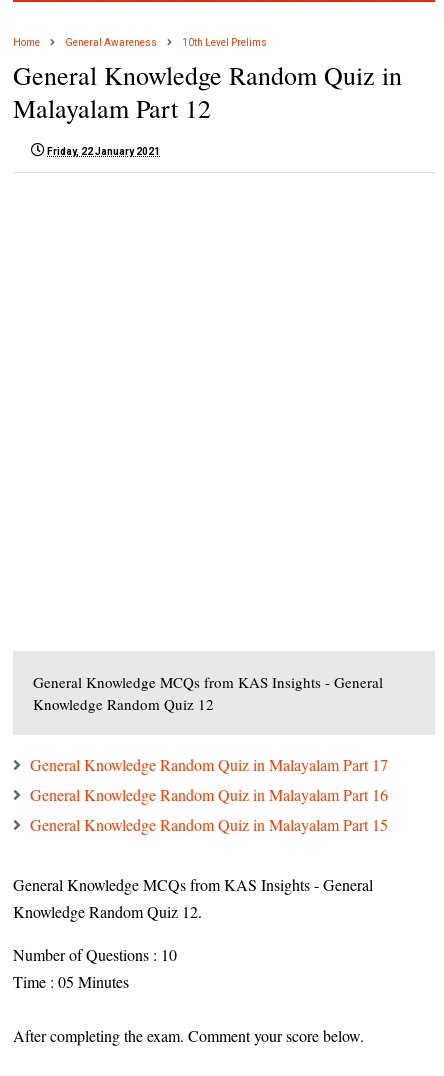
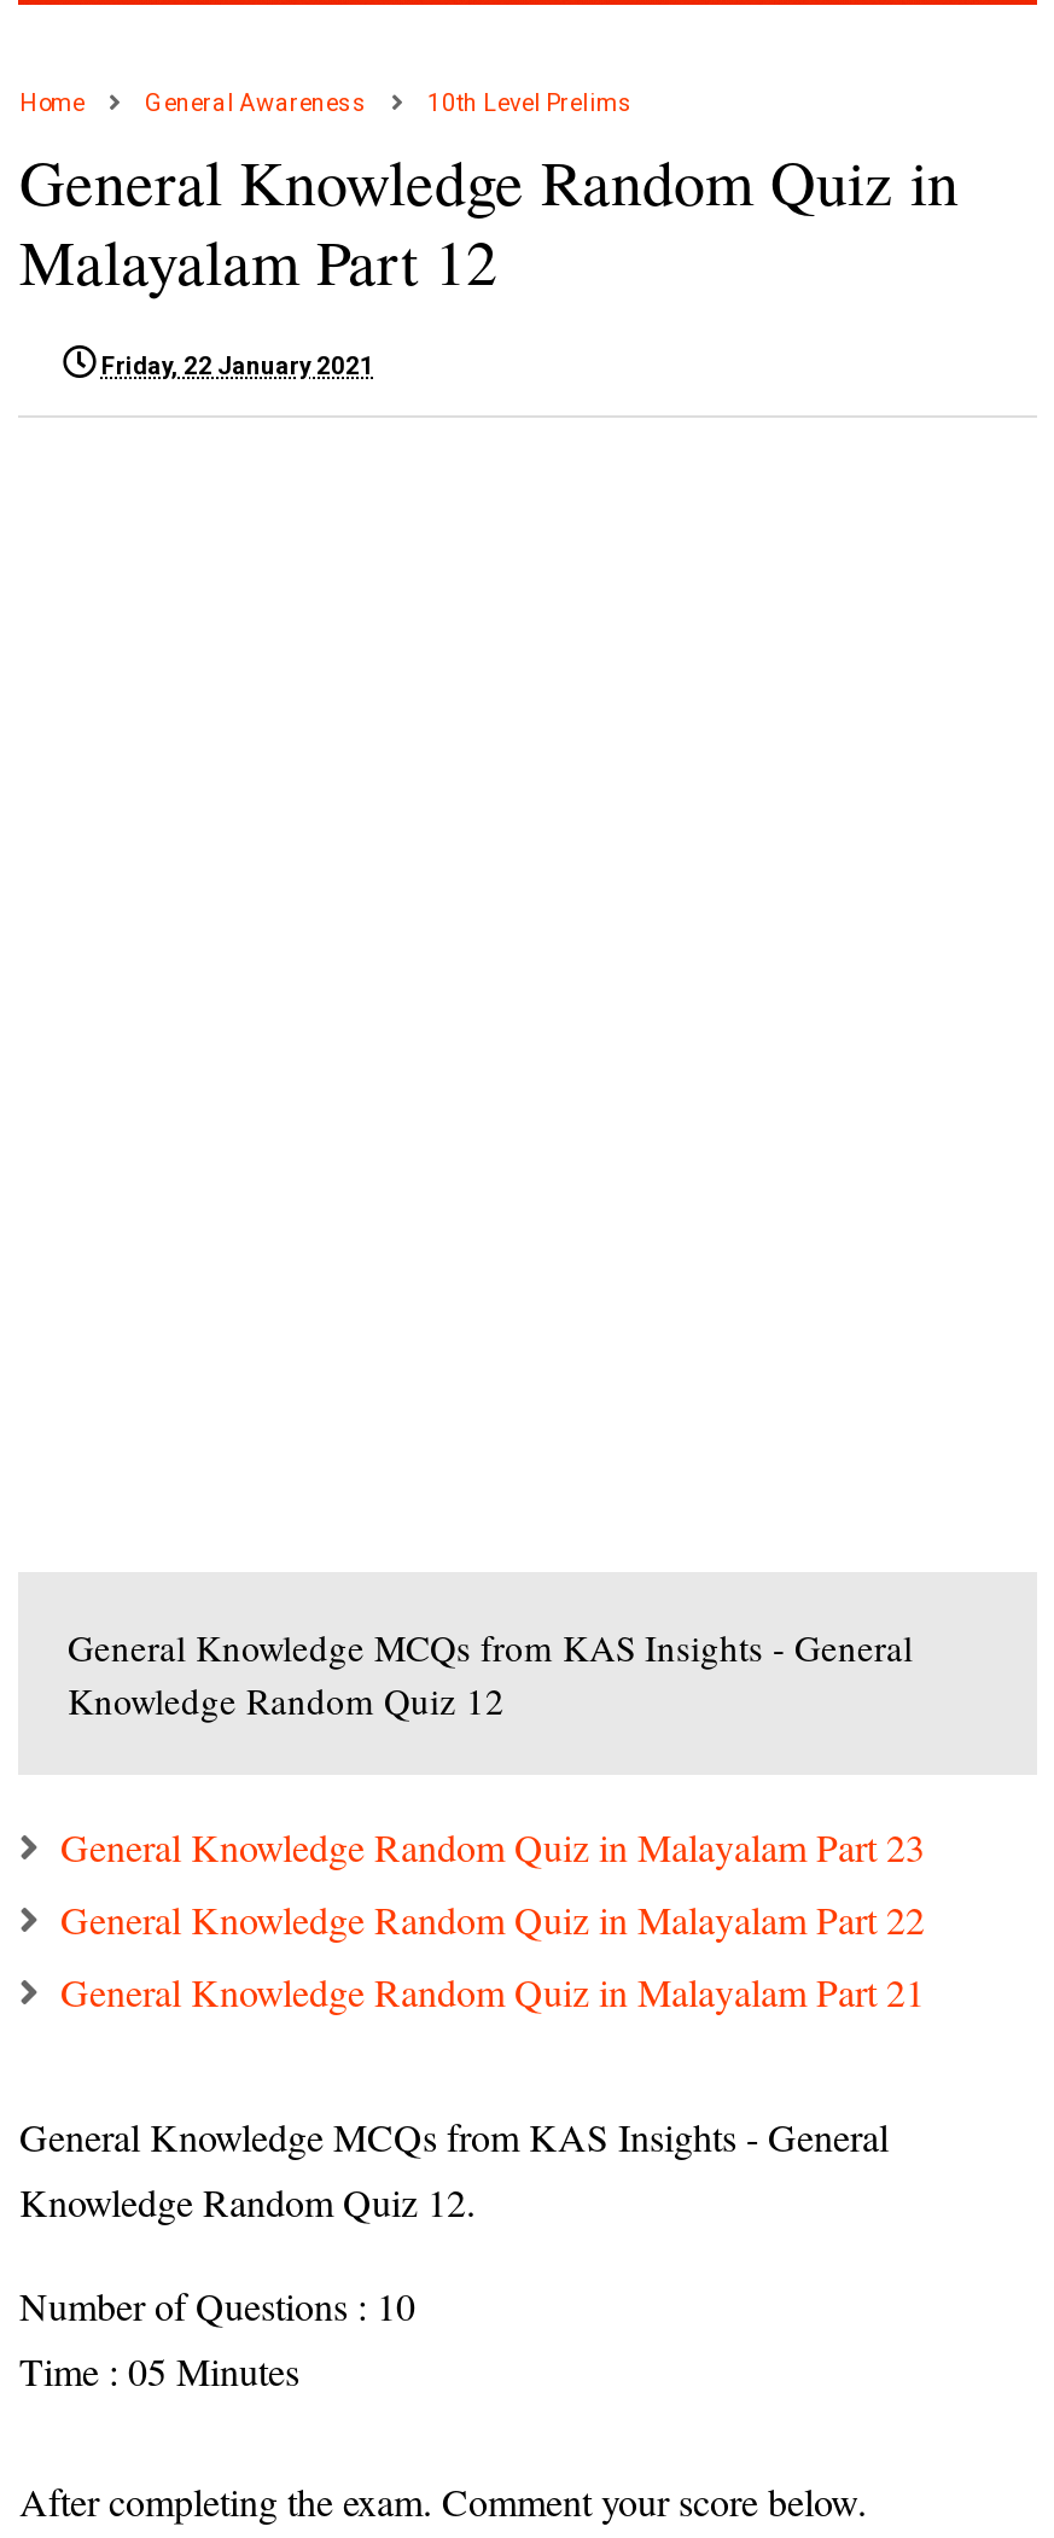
- General Knowledge Random Quiz in Malayalam Part 17
+ General Knowledge Random Quiz in Malayalam Part 23

- General Knowledge Random Quiz in Malayalam Part 16
+ General Knowledge Random Quiz in Malayalam Part 22

- General Knowledge Random Quiz in Malayalam Part 15
+ General Knowledge Random Quiz in Malayalam Part 21
